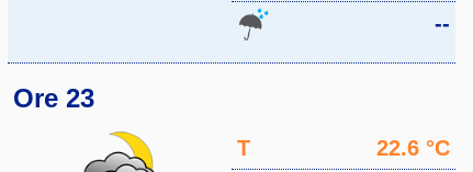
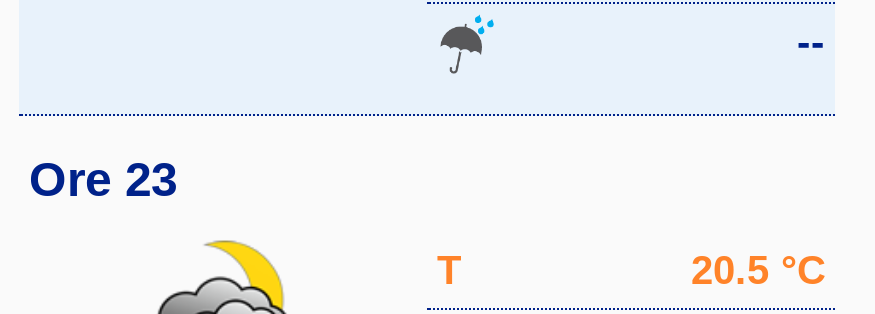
- 22.6 °C
+ 20.5 °C
